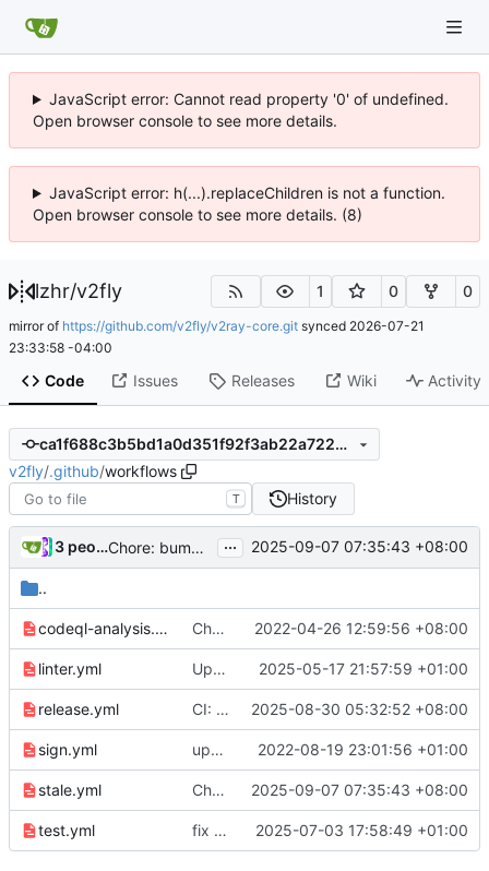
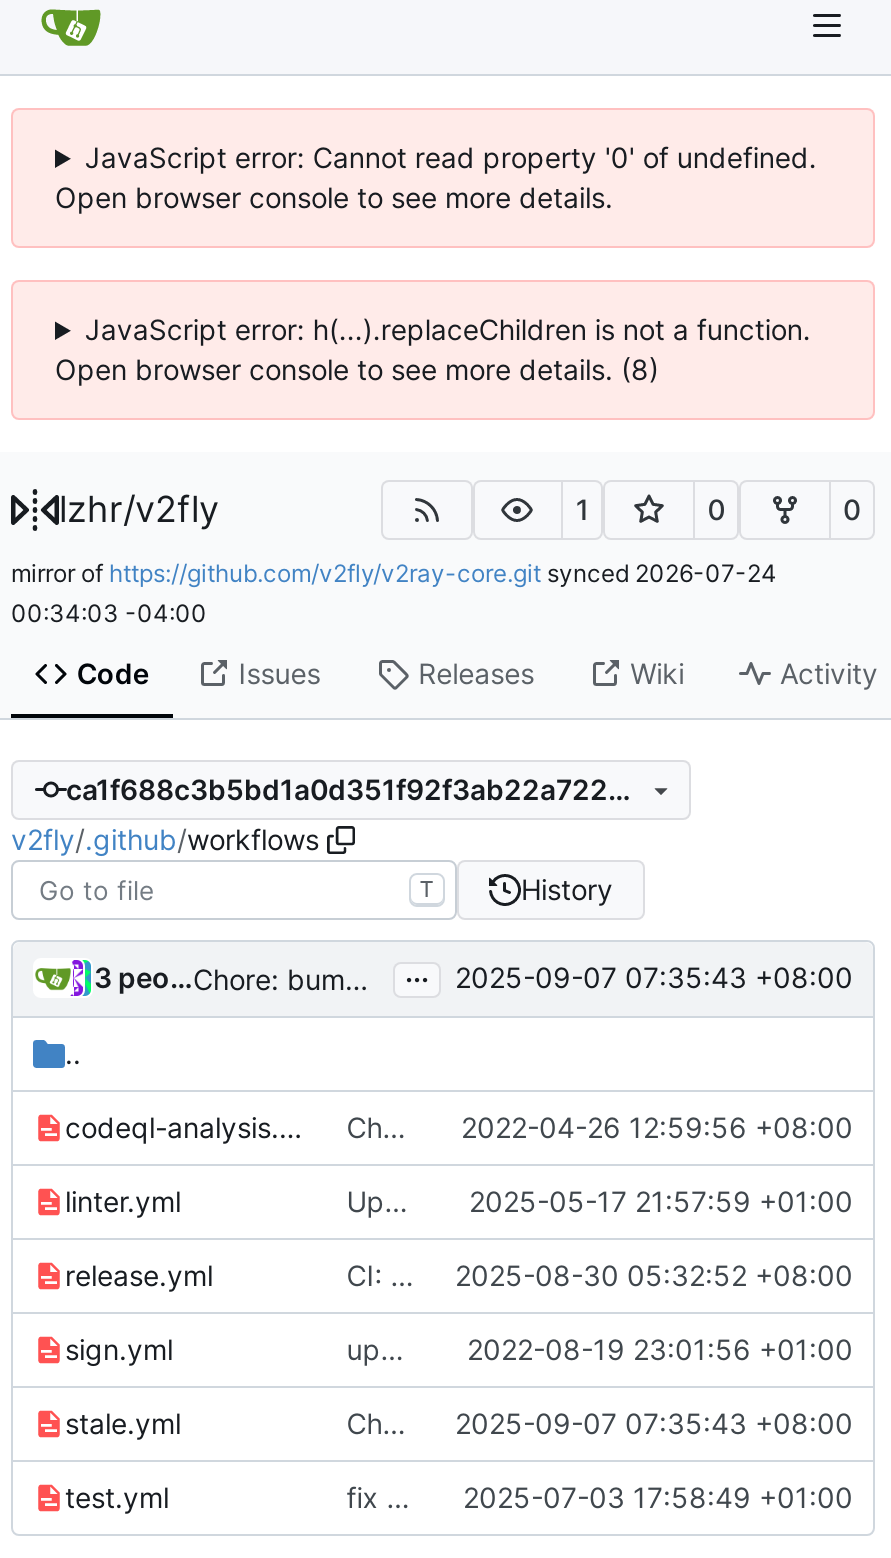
- mirror of https://github.com/v2fly/v2ray-core.git synced 2026-07-21
+ mirror of https://github.com/v2fly/v2ray-core.git synced 2026-07-24

- 23:33:58 -04:00
+ 00:34:03 -04:00
